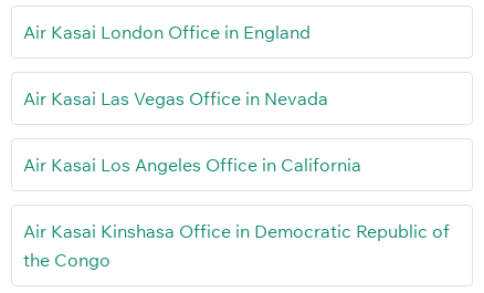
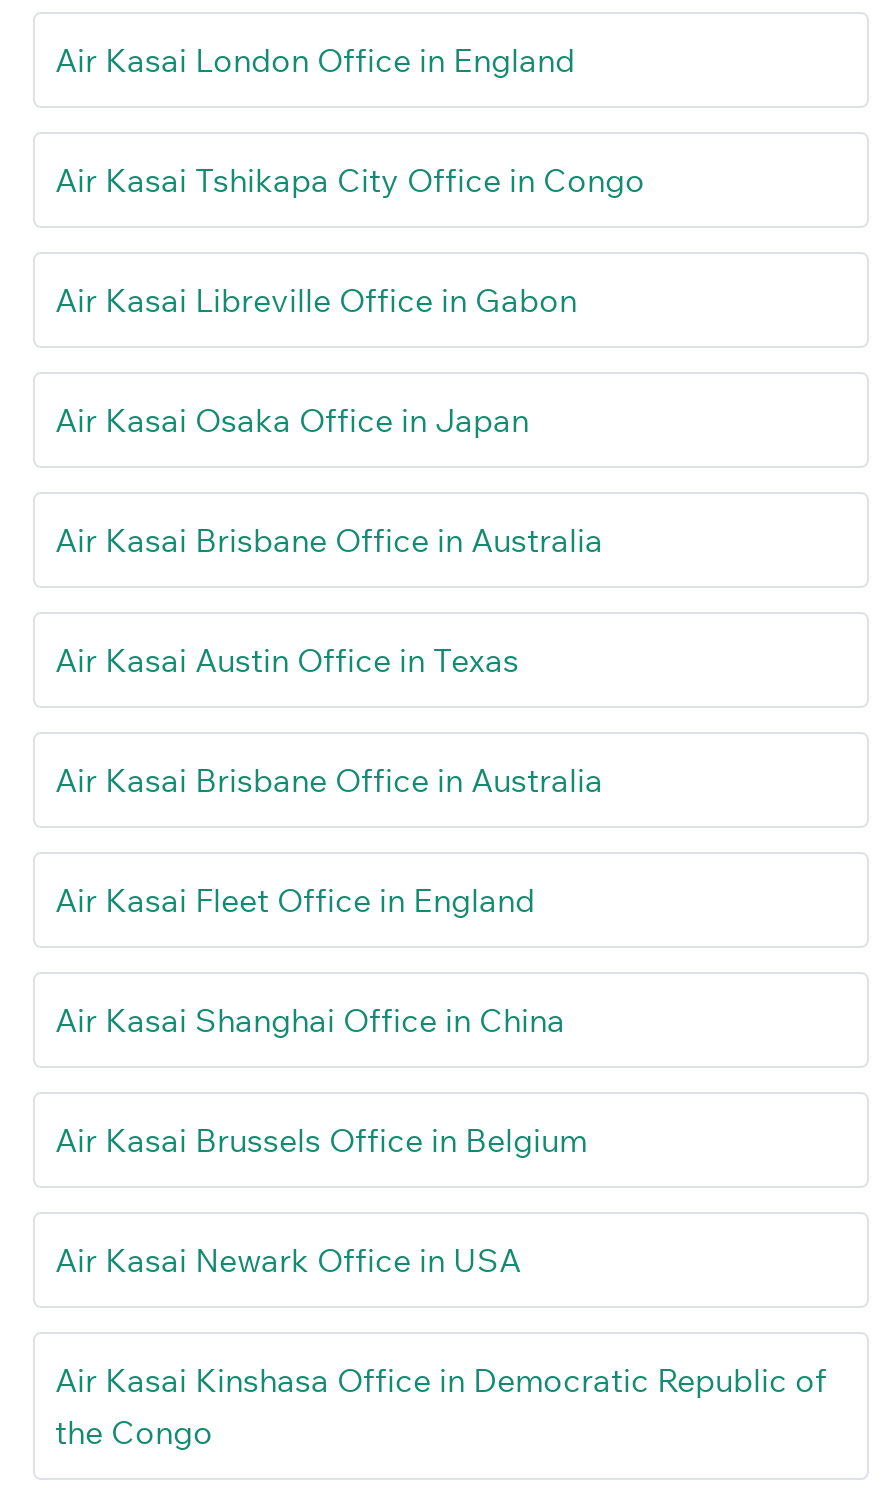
- Air Kasai Las Vegas Office in Nevada
- Air Kasai Los Angeles Office in California
+ Air Kasai Tshikapa City Office in Congo
+ Air Kasai Libreville Office in Gabon
+ Air Kasai Osaka Office in Japan
+ Air Kasai Brisbane Office in Australia
+ Air Kasai Austin Office in Texas
+ Air Kasai Brisbane Office in Australia
+ Air Kasai Fleet Office in England
+ Air Kasai Shanghai Office in China
+ Air Kasai Brussels Office in Belgium
+ Air Kasai Newark Office in USA
